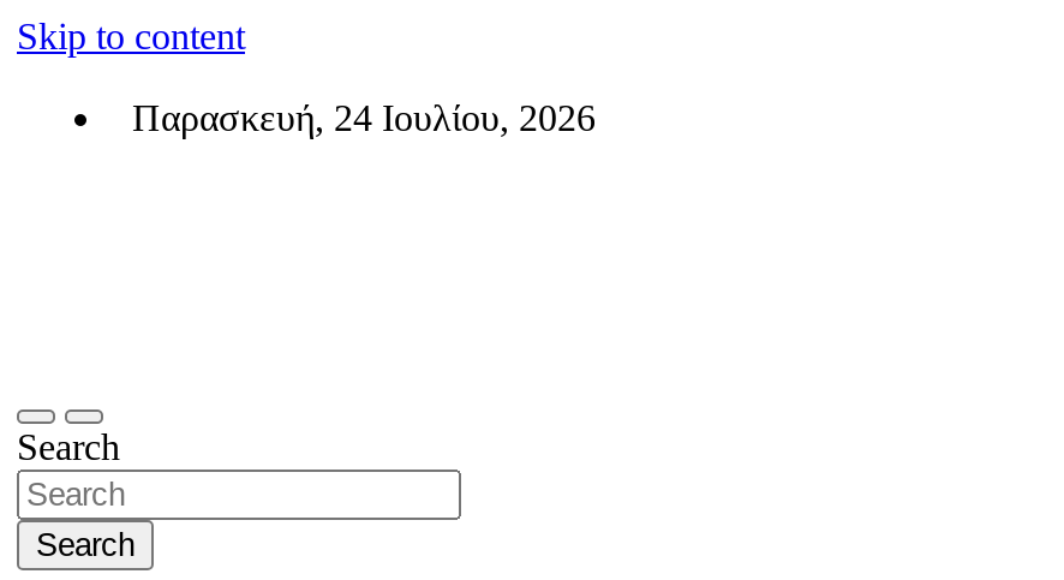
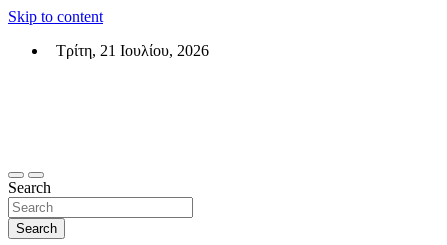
- Παρασκευή, 24 Ιουλίου, 2026
+ Τρίτη, 21 Ιουλίου, 2026
